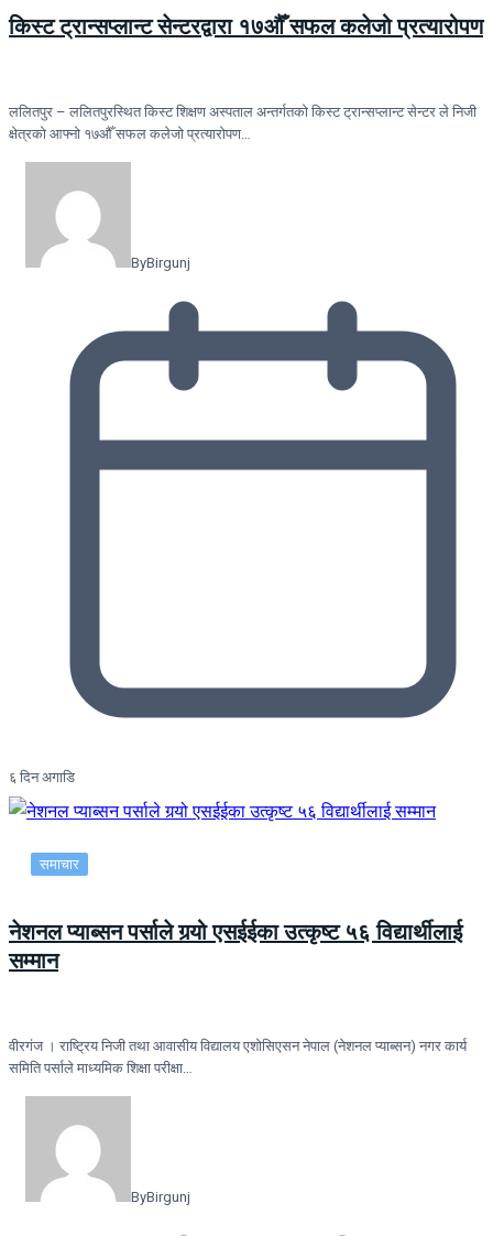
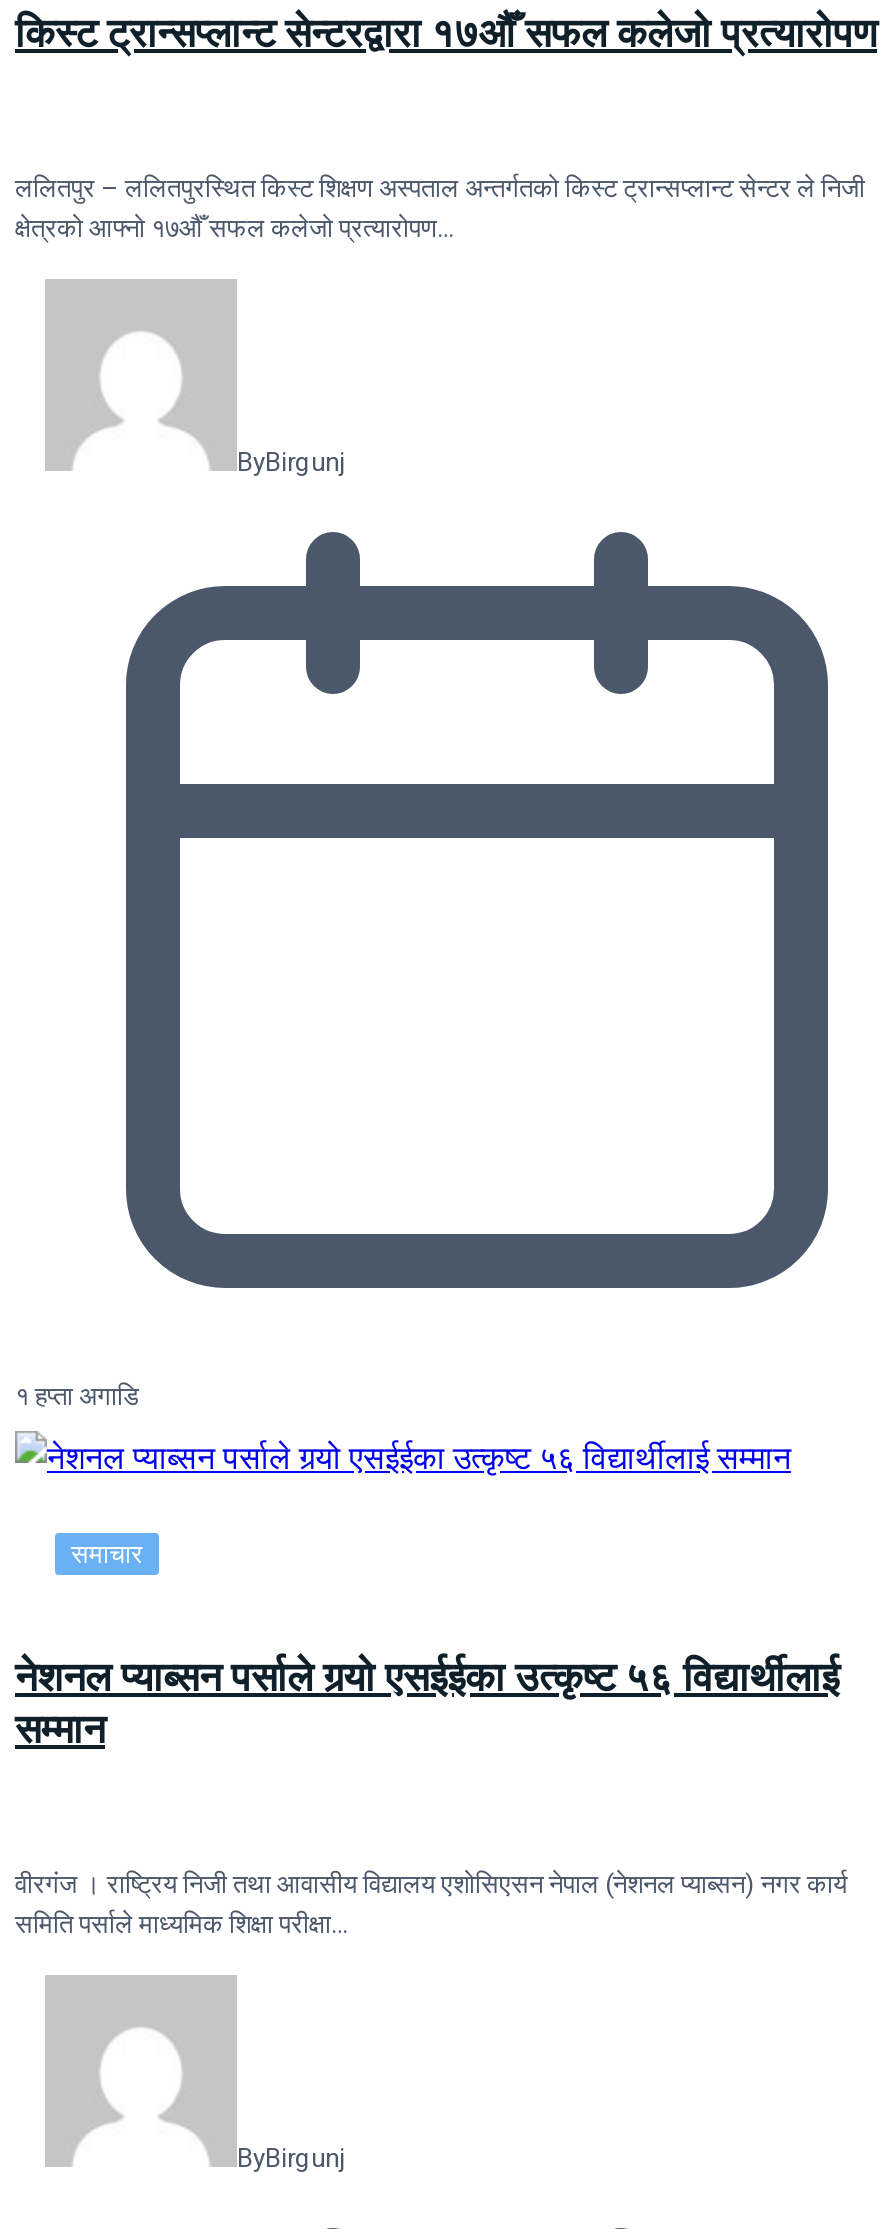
- ६ दिन अगाडि
+ १ हप्ता अगाडि
